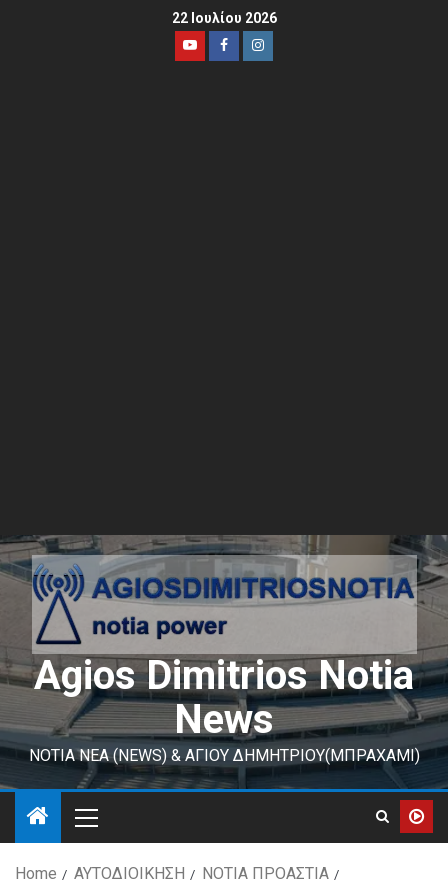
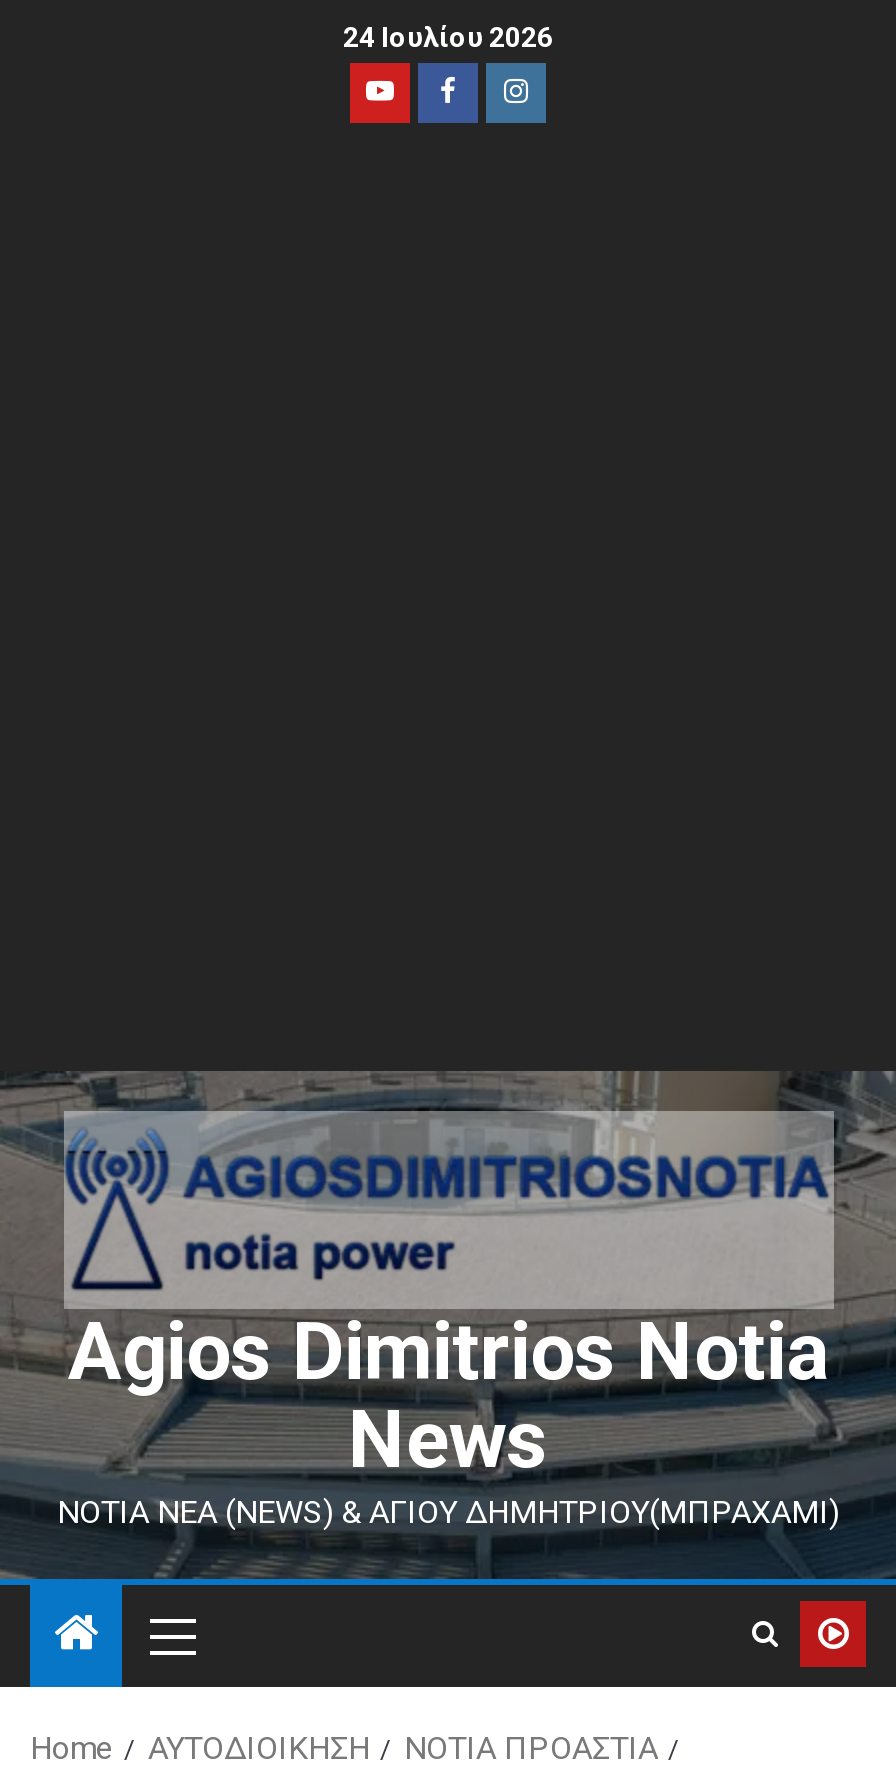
- 22 Ιουλίου 2026
+ 24 Ιουλίου 2026
